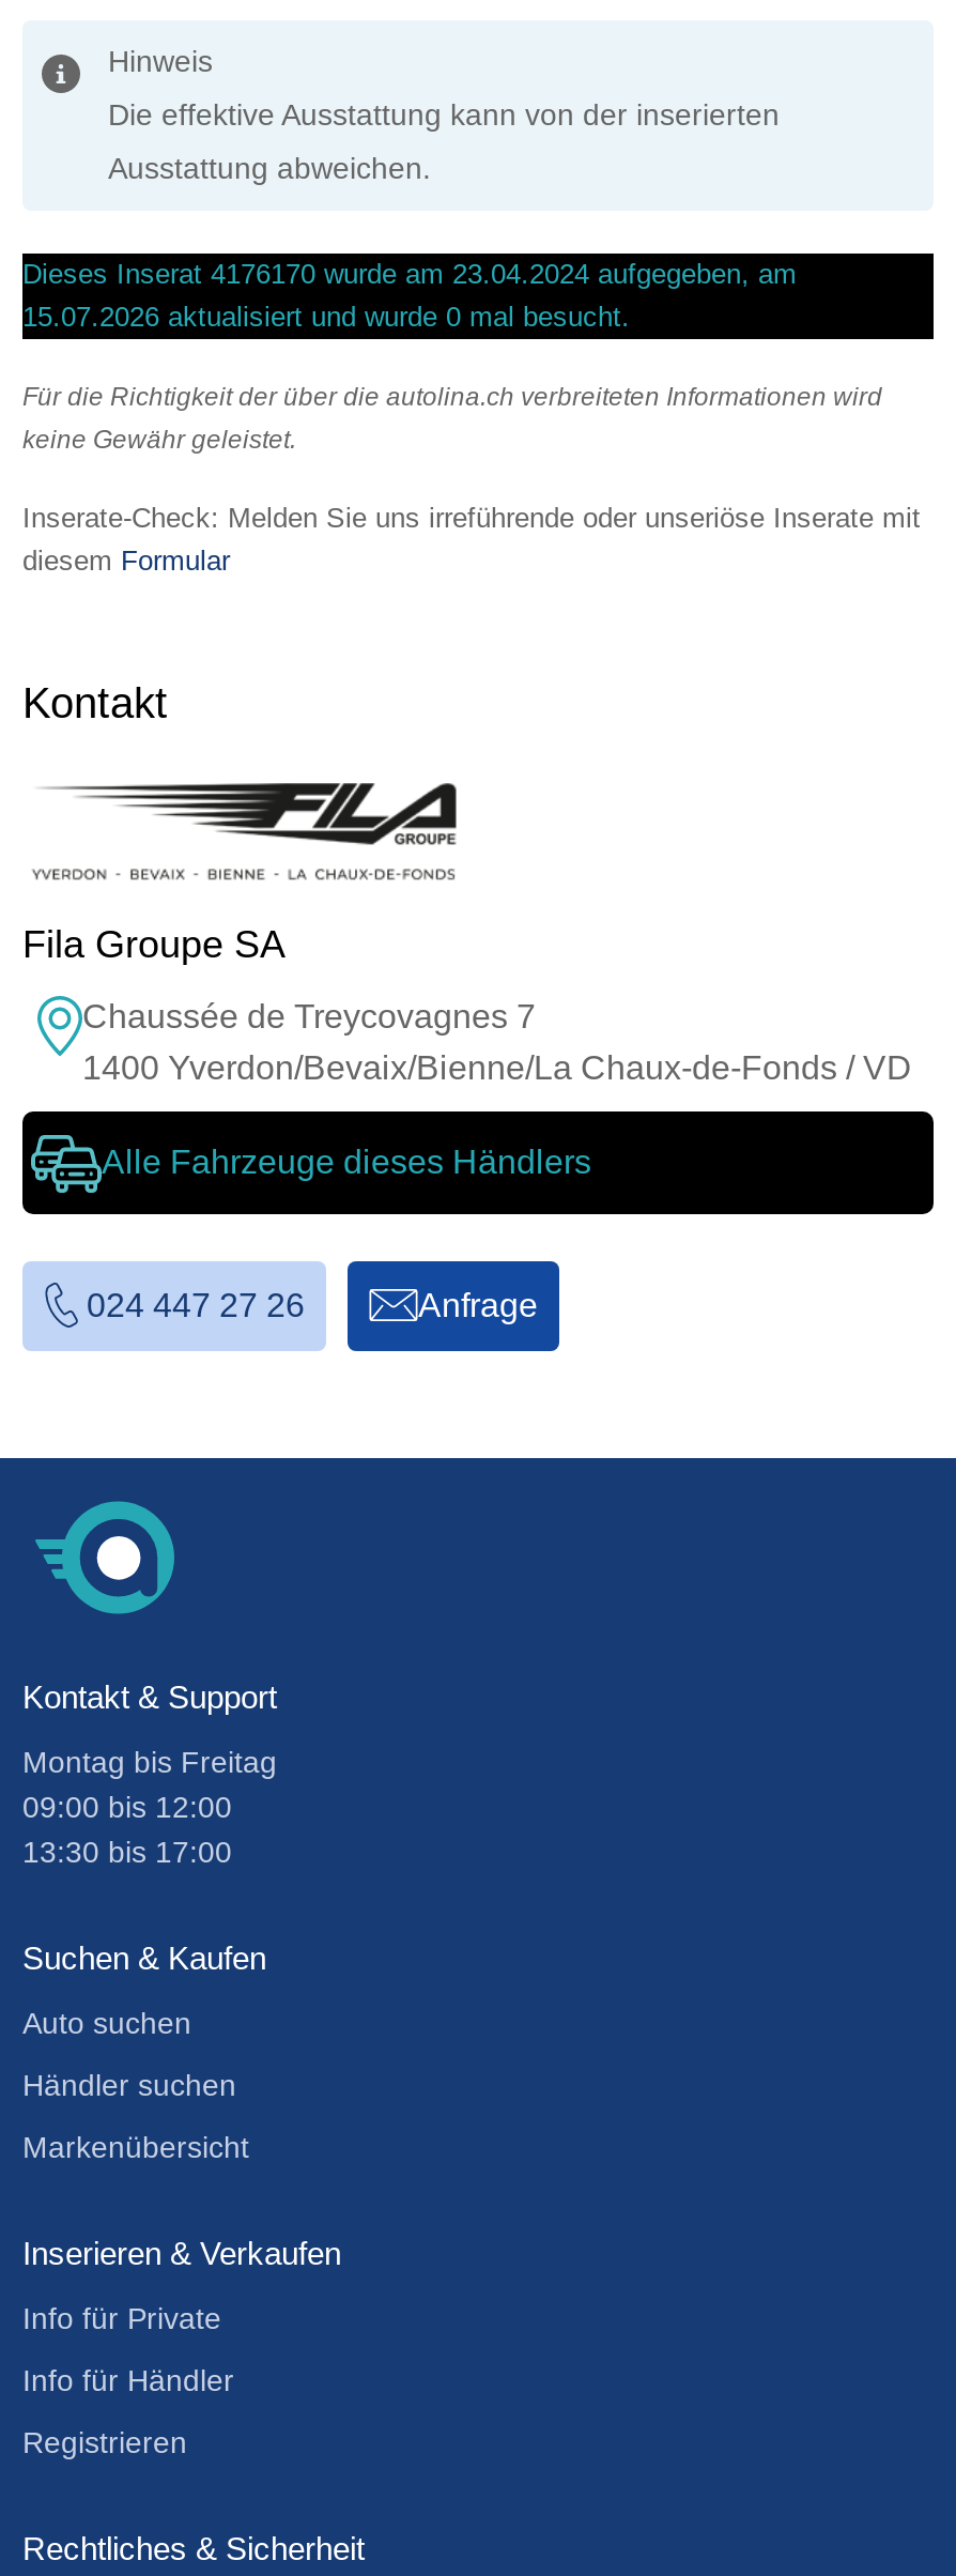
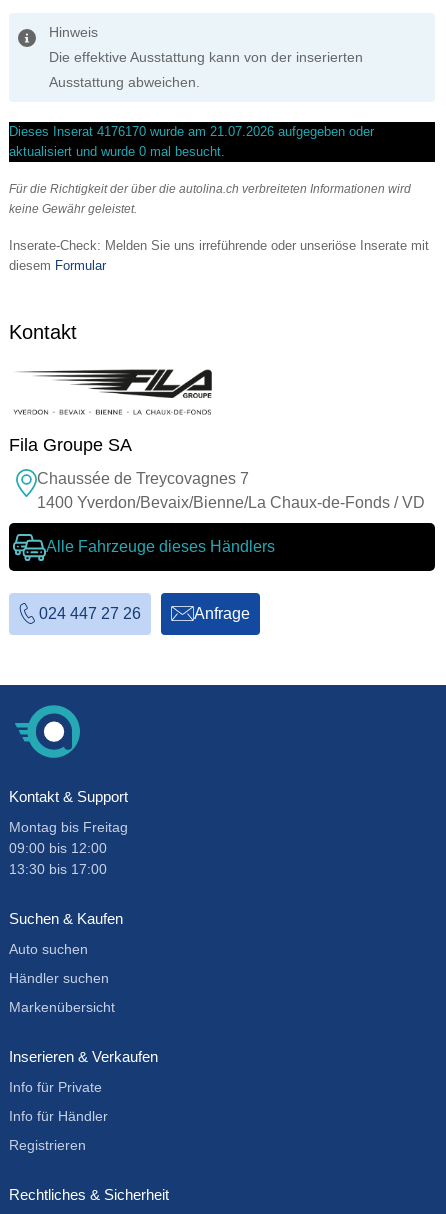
- Dieses Inserat 4176170 wurde am 23.04.2024 aufgegeben, am
- 15.07.2026 aktualisiert und wurde 0 mal besucht.
+ Dieses Inserat 4176170 wurde am 21.07.2026 aufgegeben oder
+ aktualisiert und wurde 0 mal besucht.
